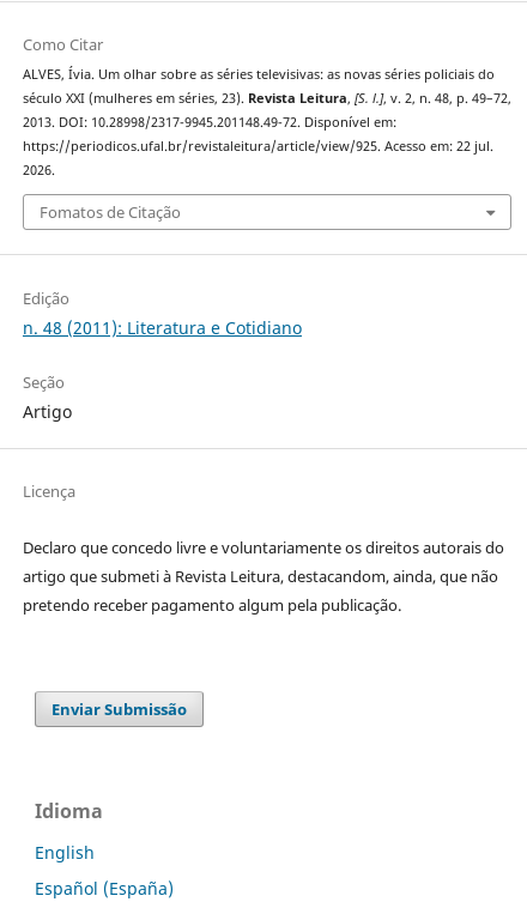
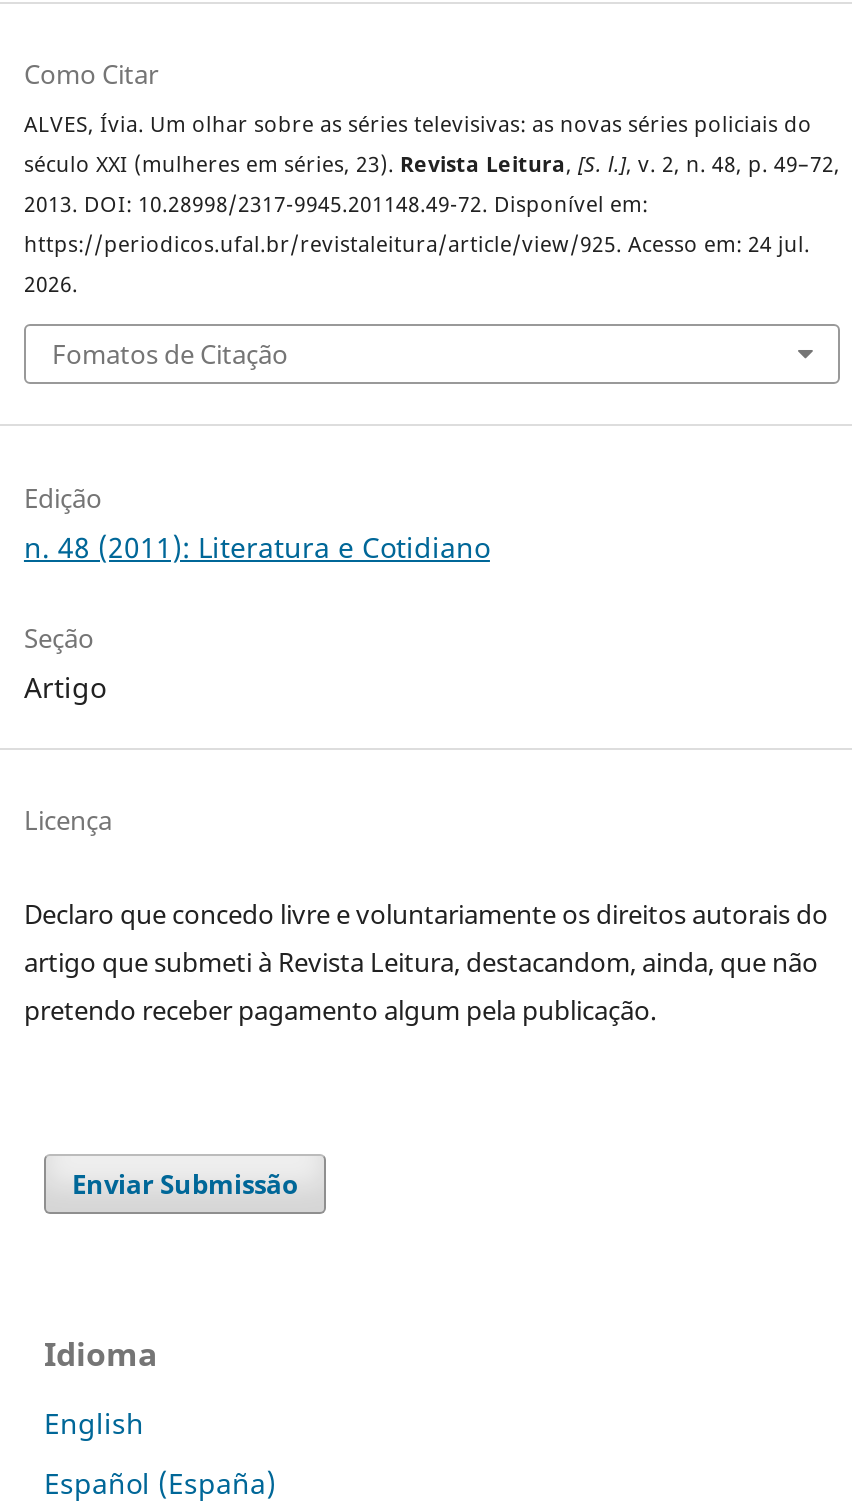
- https://periodicos.ufal.br/revistaleitura/article/view/925. Acesso em: 22 jul.
+ https://periodicos.ufal.br/revistaleitura/article/view/925. Acesso em: 24 jul.
